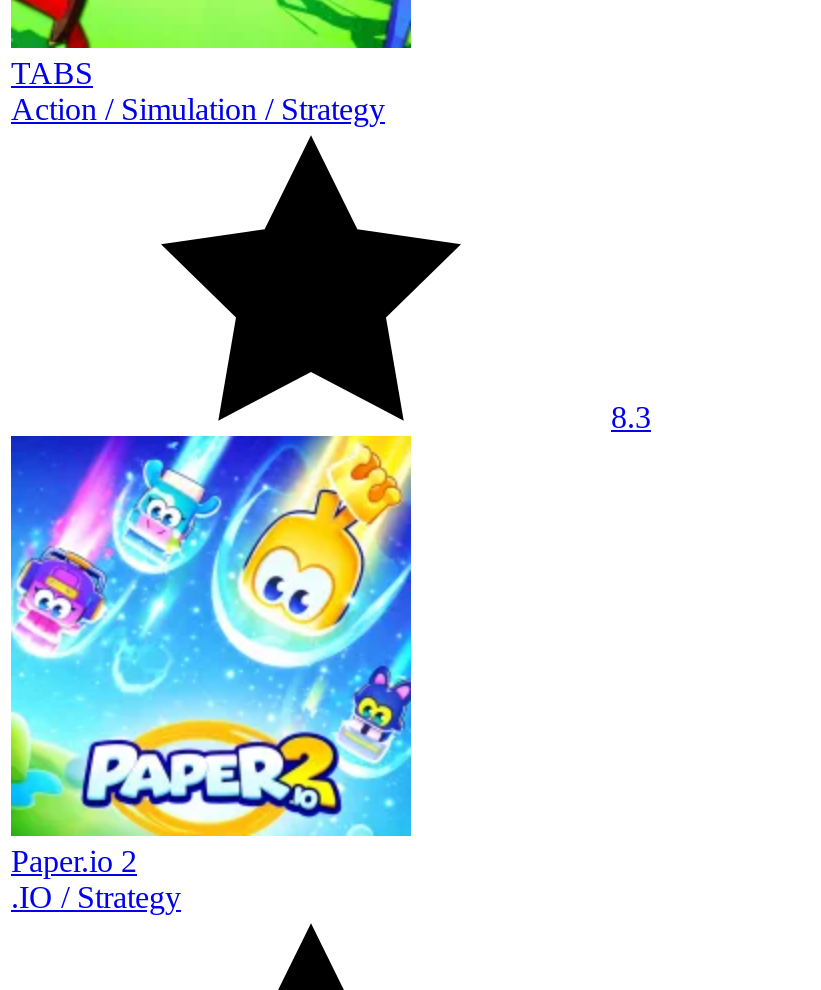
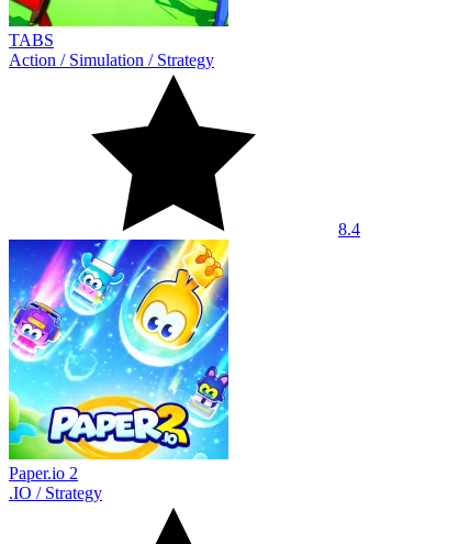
- 8.3
+ 8.4
